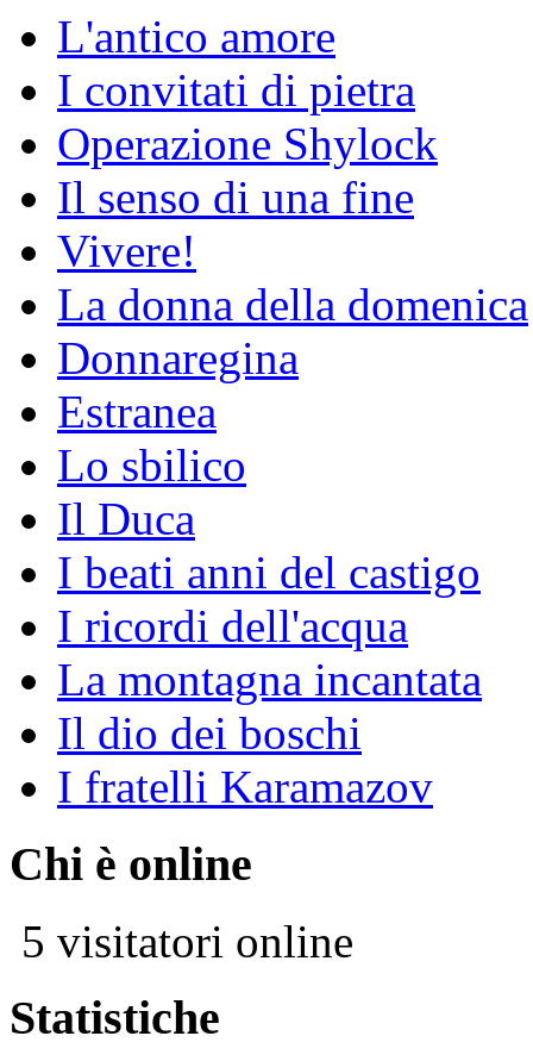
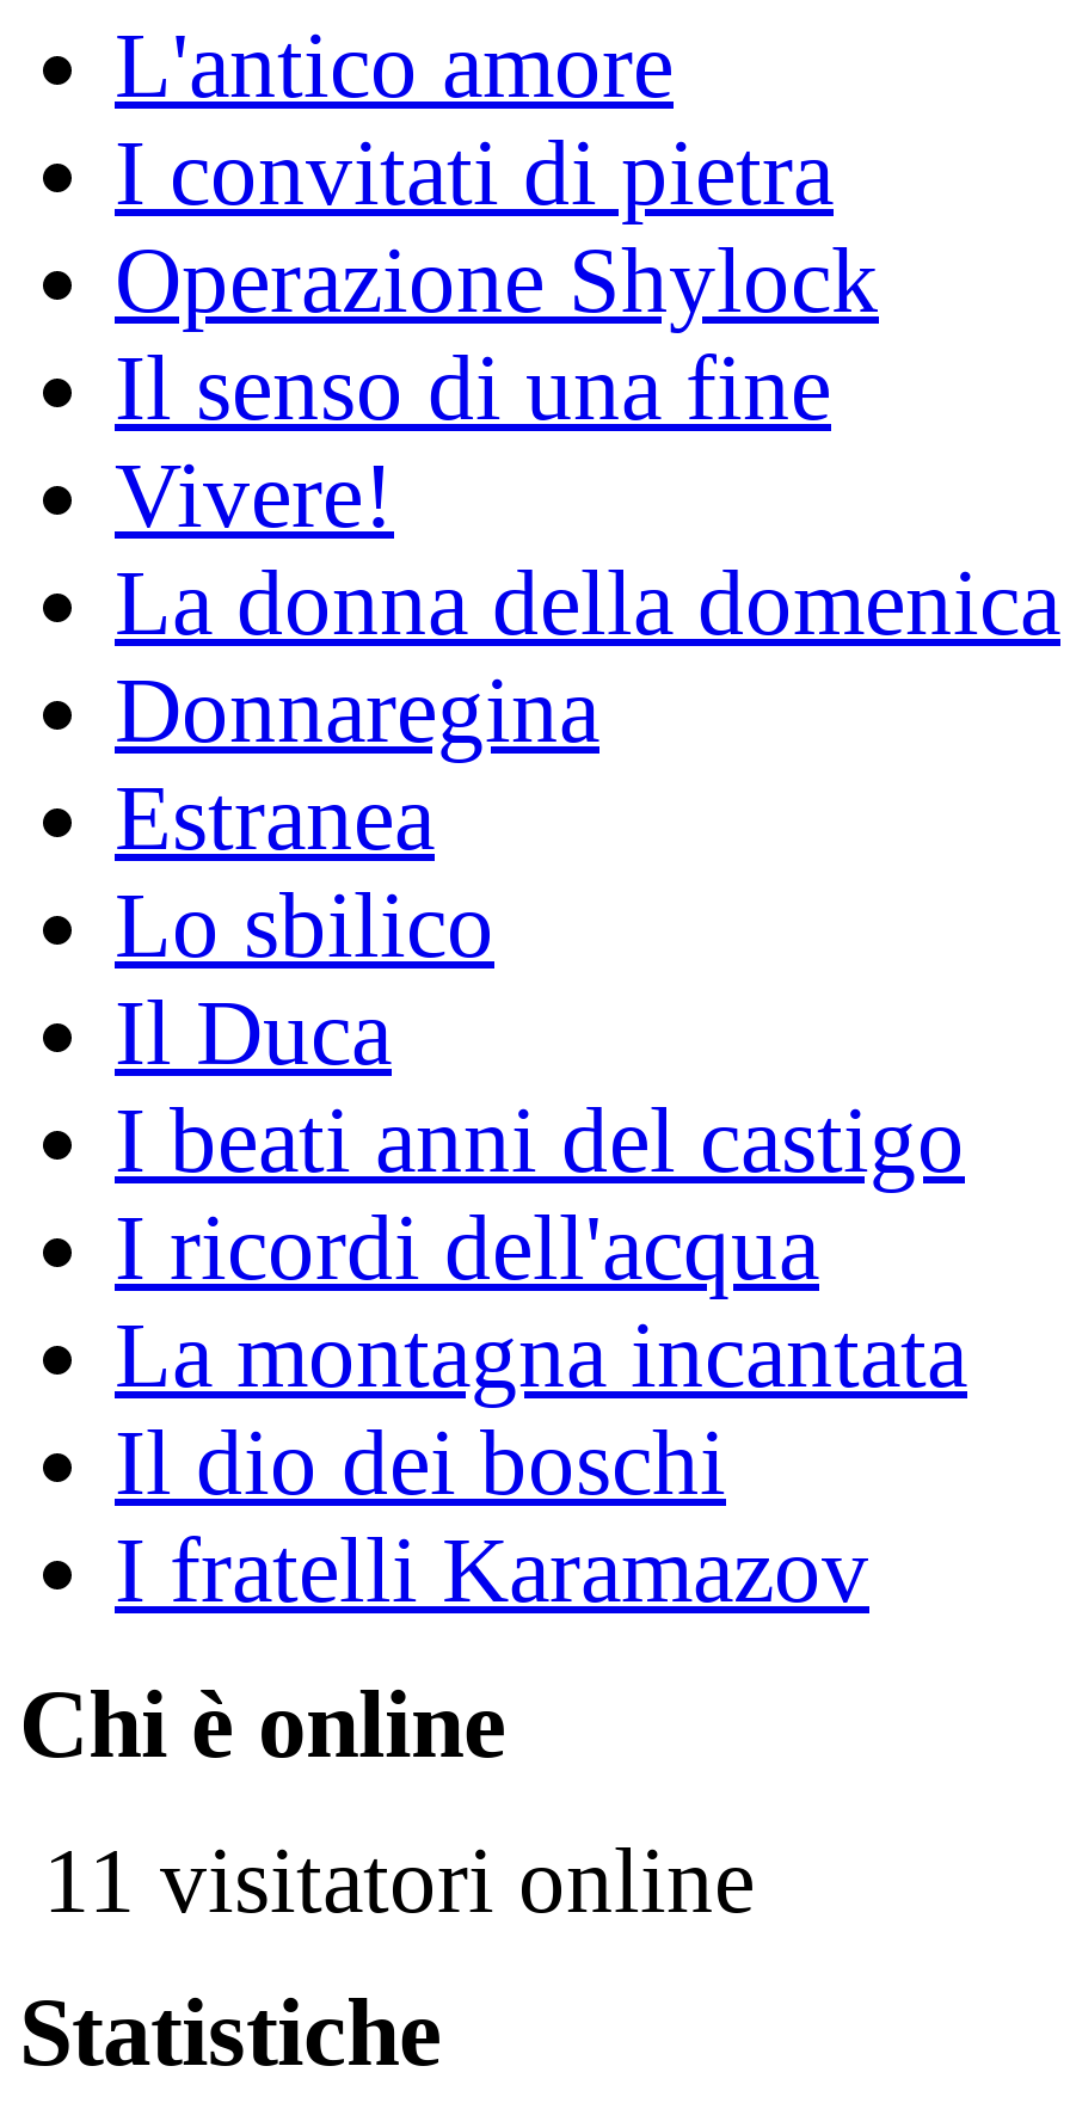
- 5 visitatori online
+ 11 visitatori online
